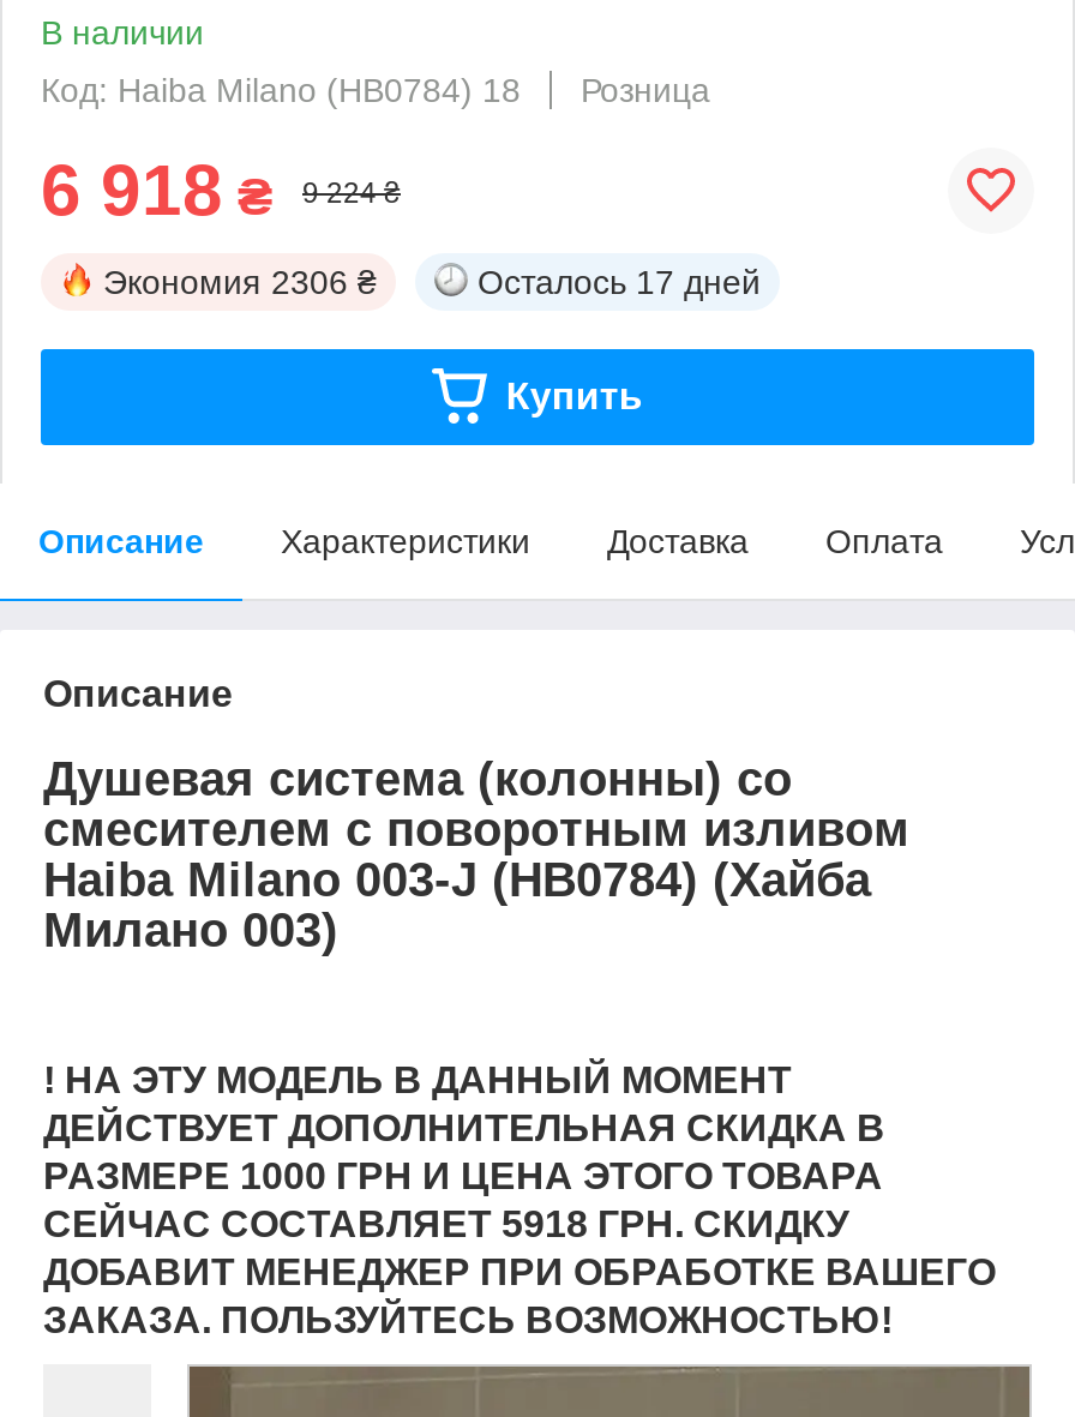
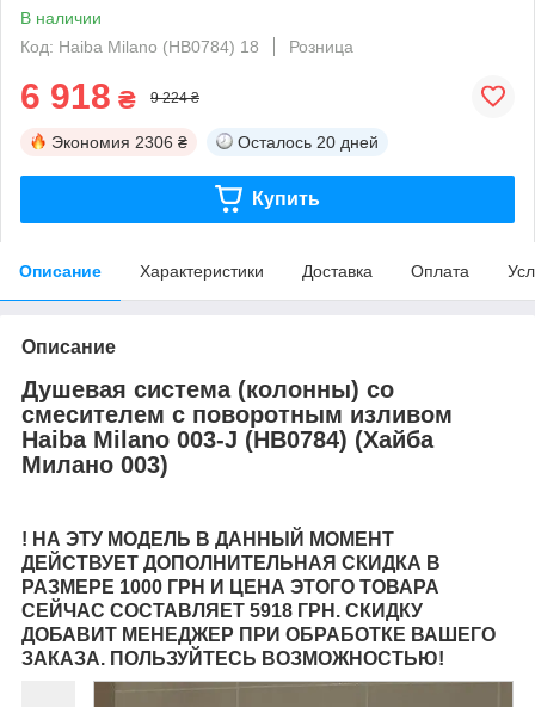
- Осталось 17 дней
+ Осталось 20 дней
